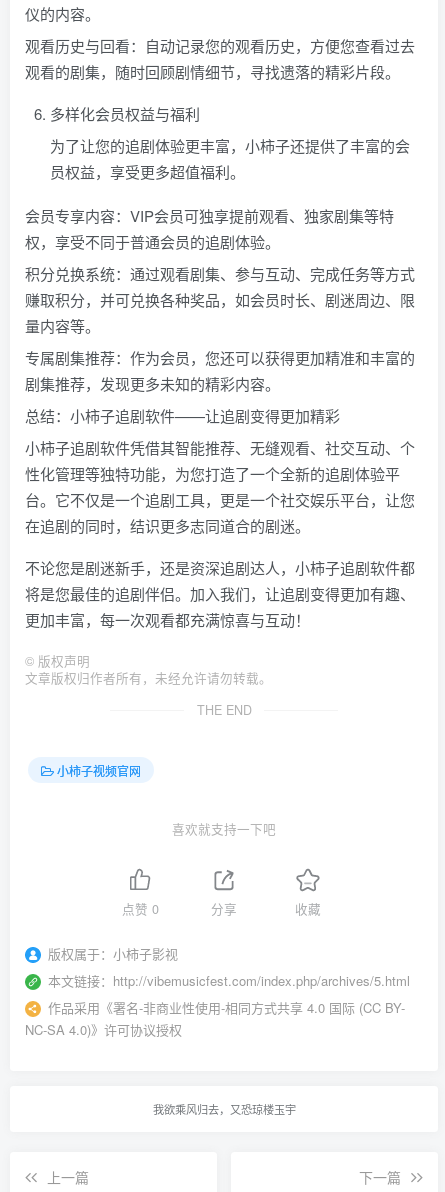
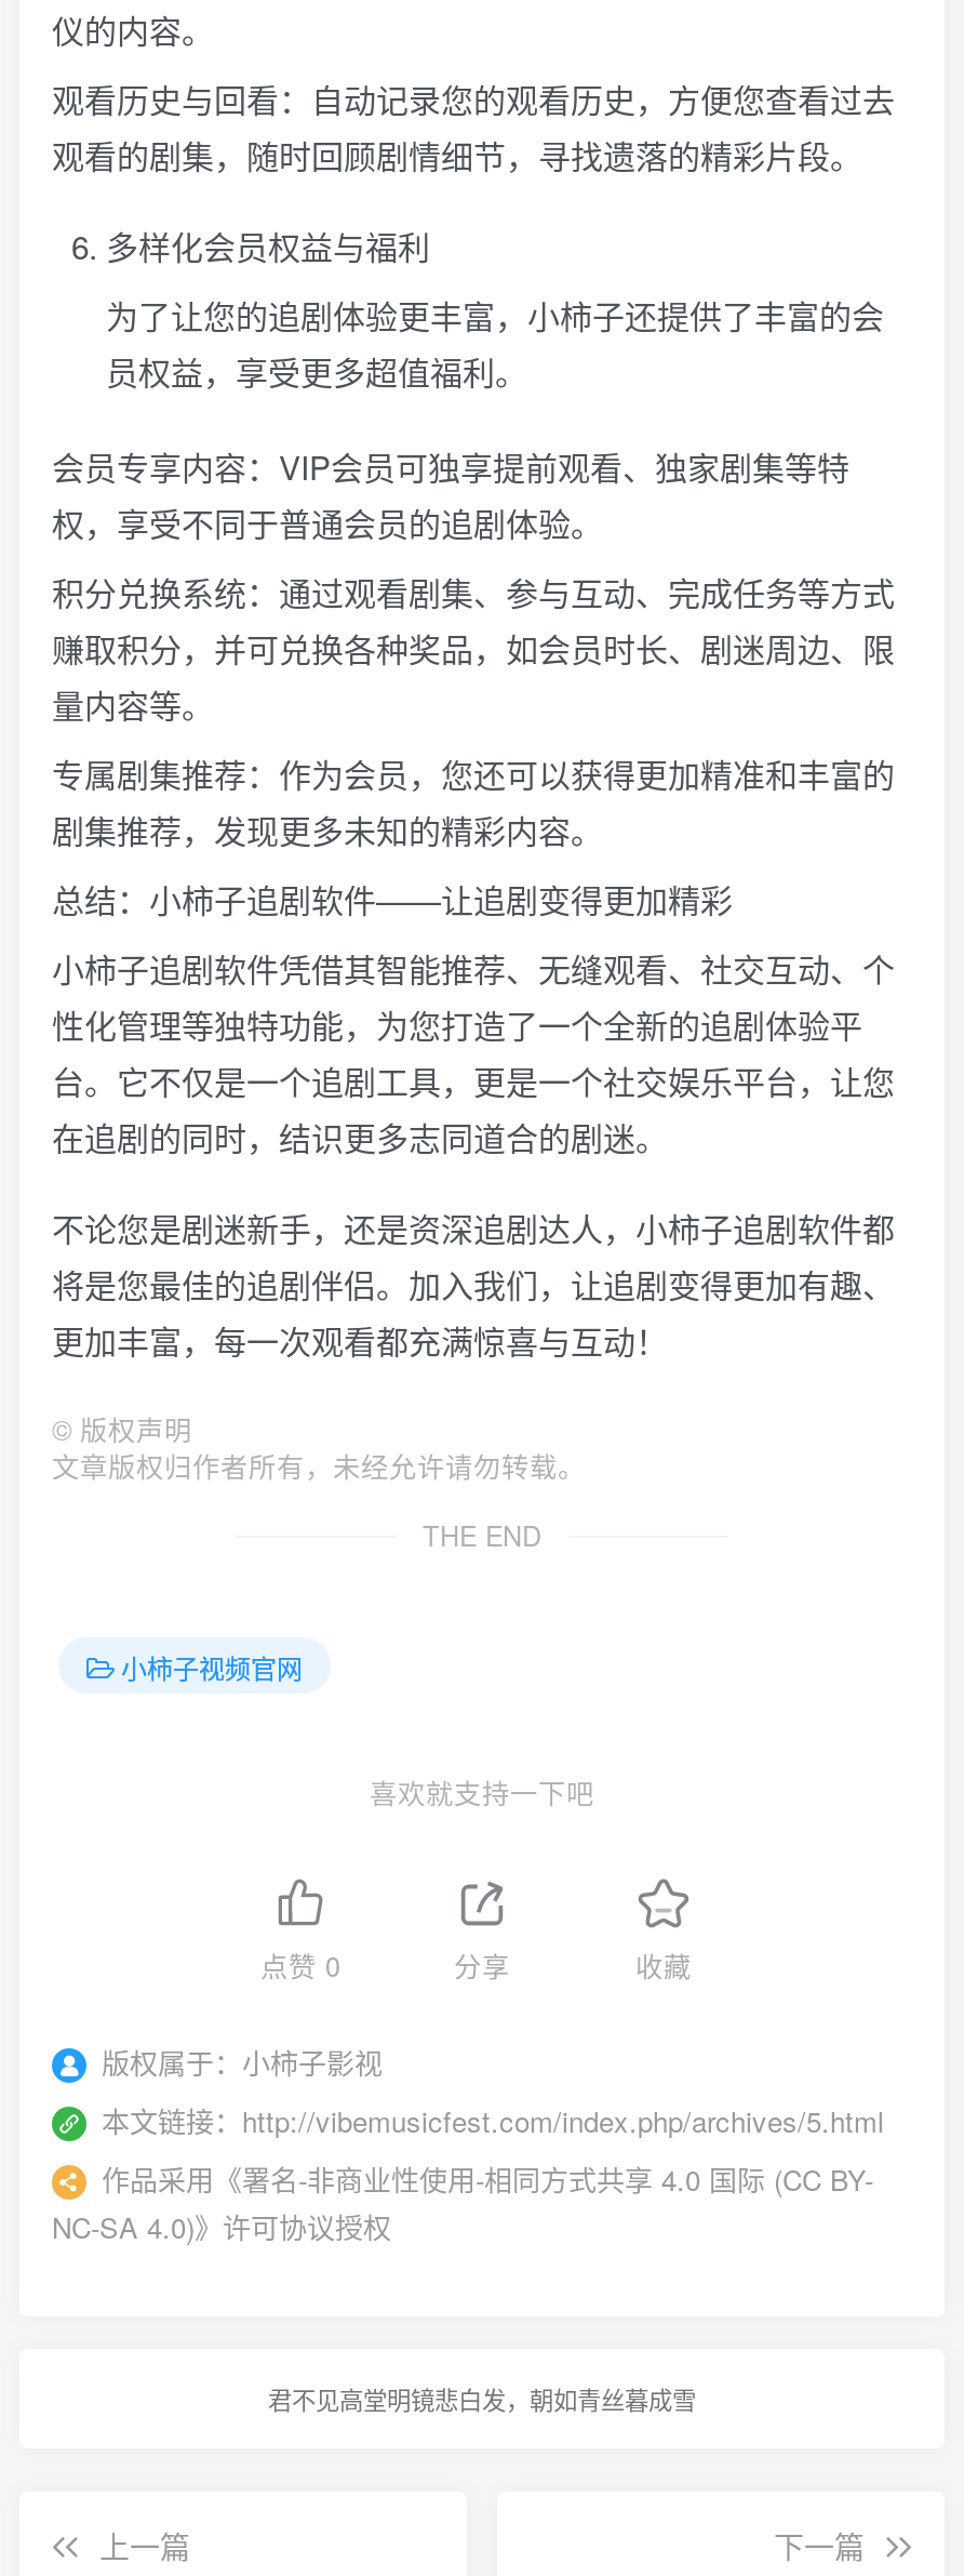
- 我欲乘风归去，又恐琼楼玉宇
+ 君不见高堂明镜悲白发，朝如青丝暮成雪
